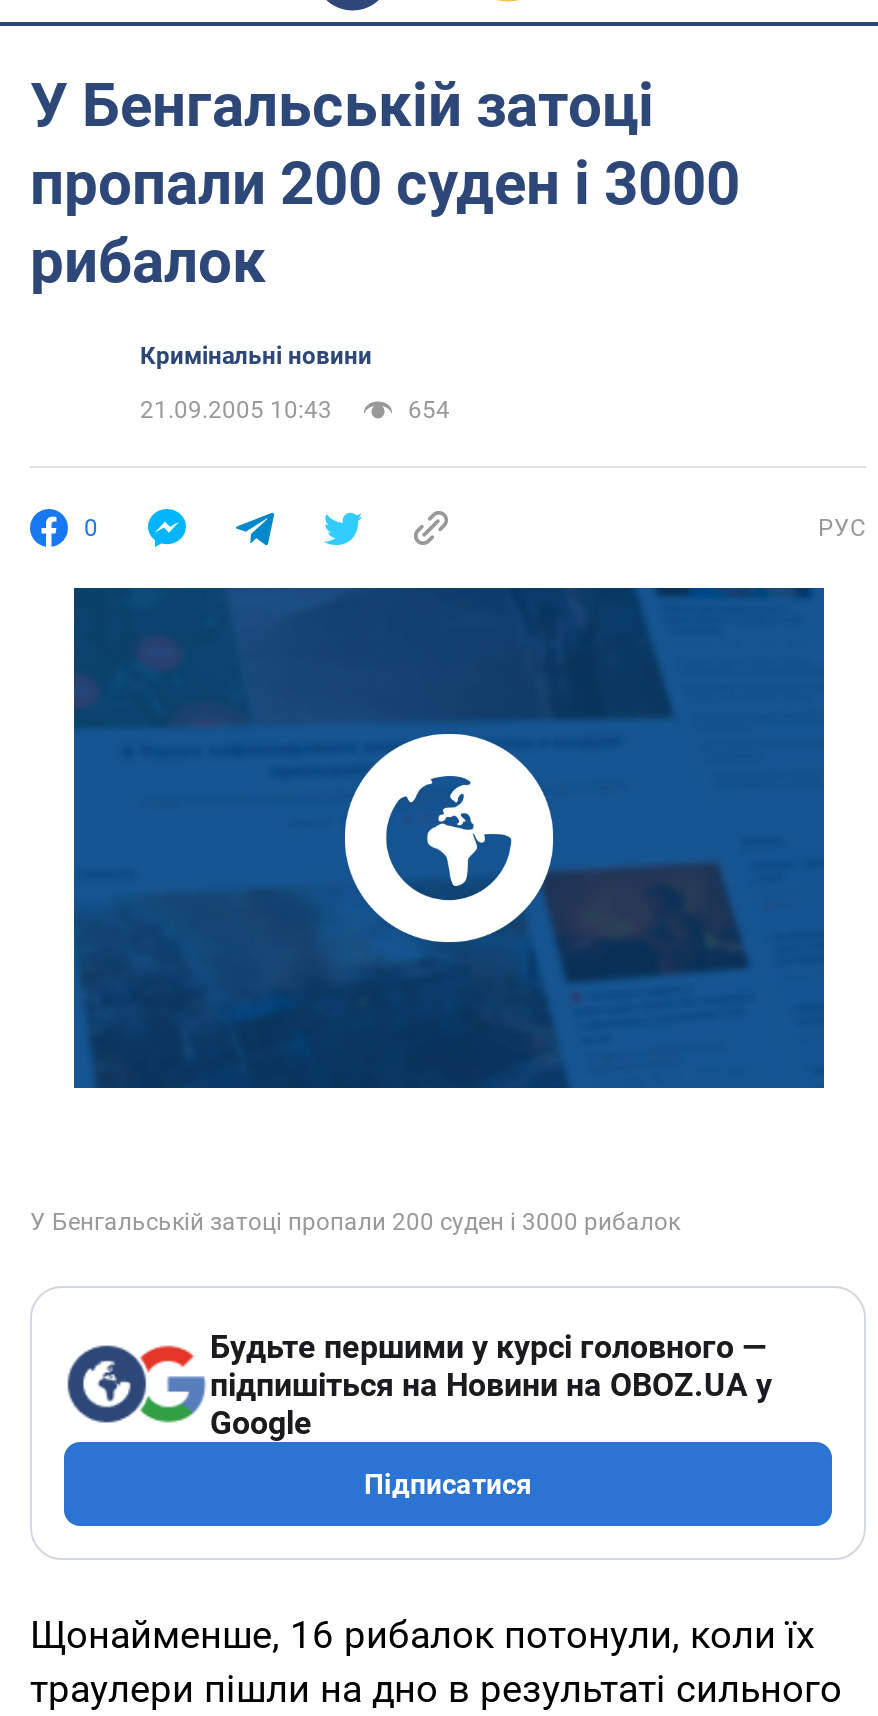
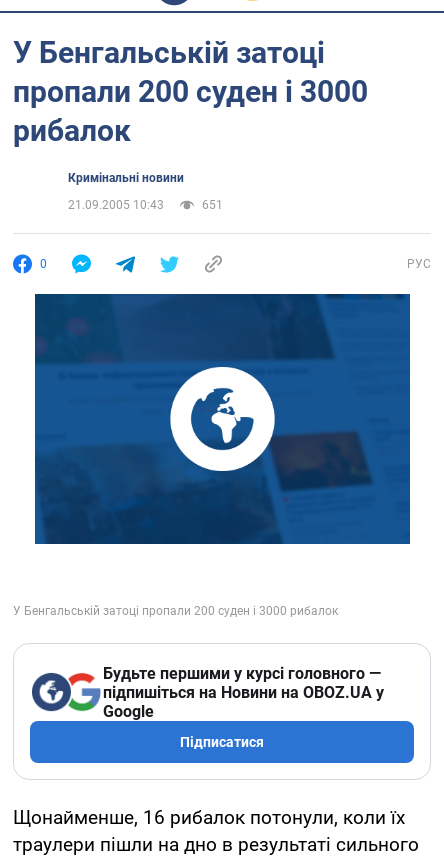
- 654
+ 651
